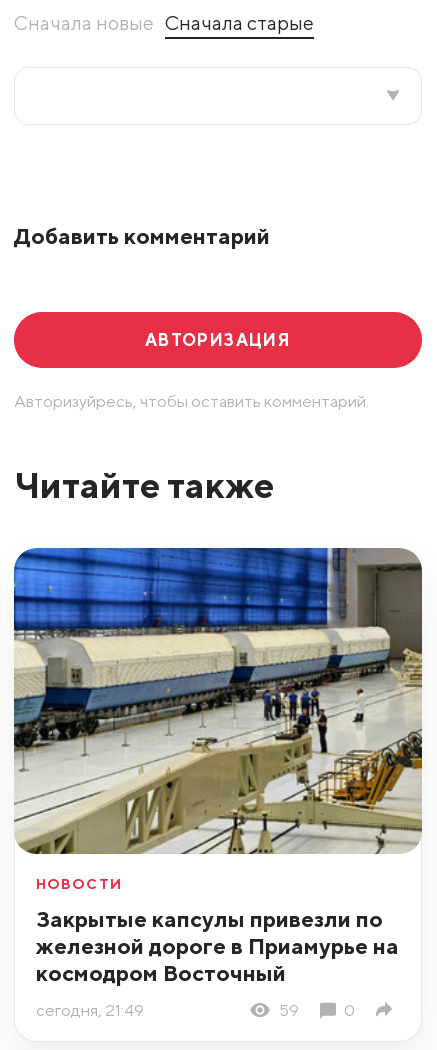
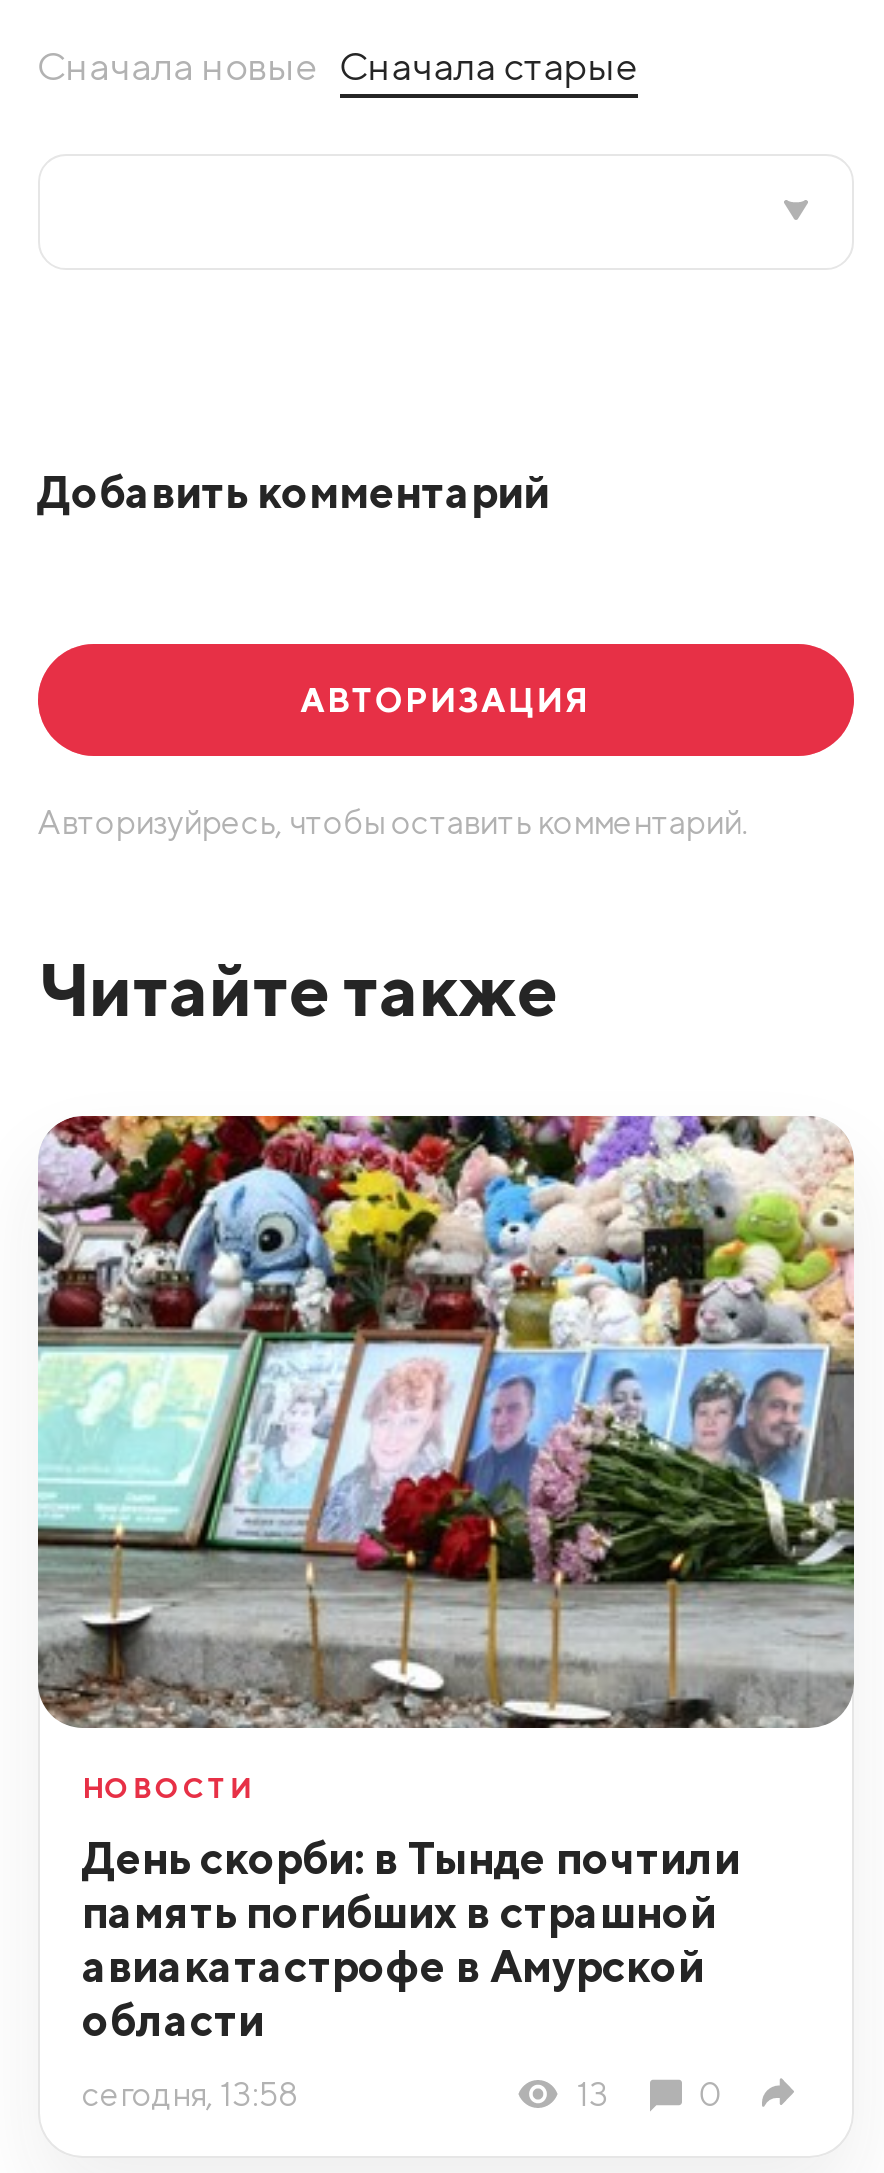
- [image]
+ [image]

- Закрытые капсулы привезли по
- железной дороге в Приамурье на
- космодром Восточный
+ День скорби: в Тынде почтили
+ память погибших в страшной
+ авиакатастрофе в Амурской
+ области

- сегодня, 21:49
- 59
+ сегодня, 13:58
+ 13
